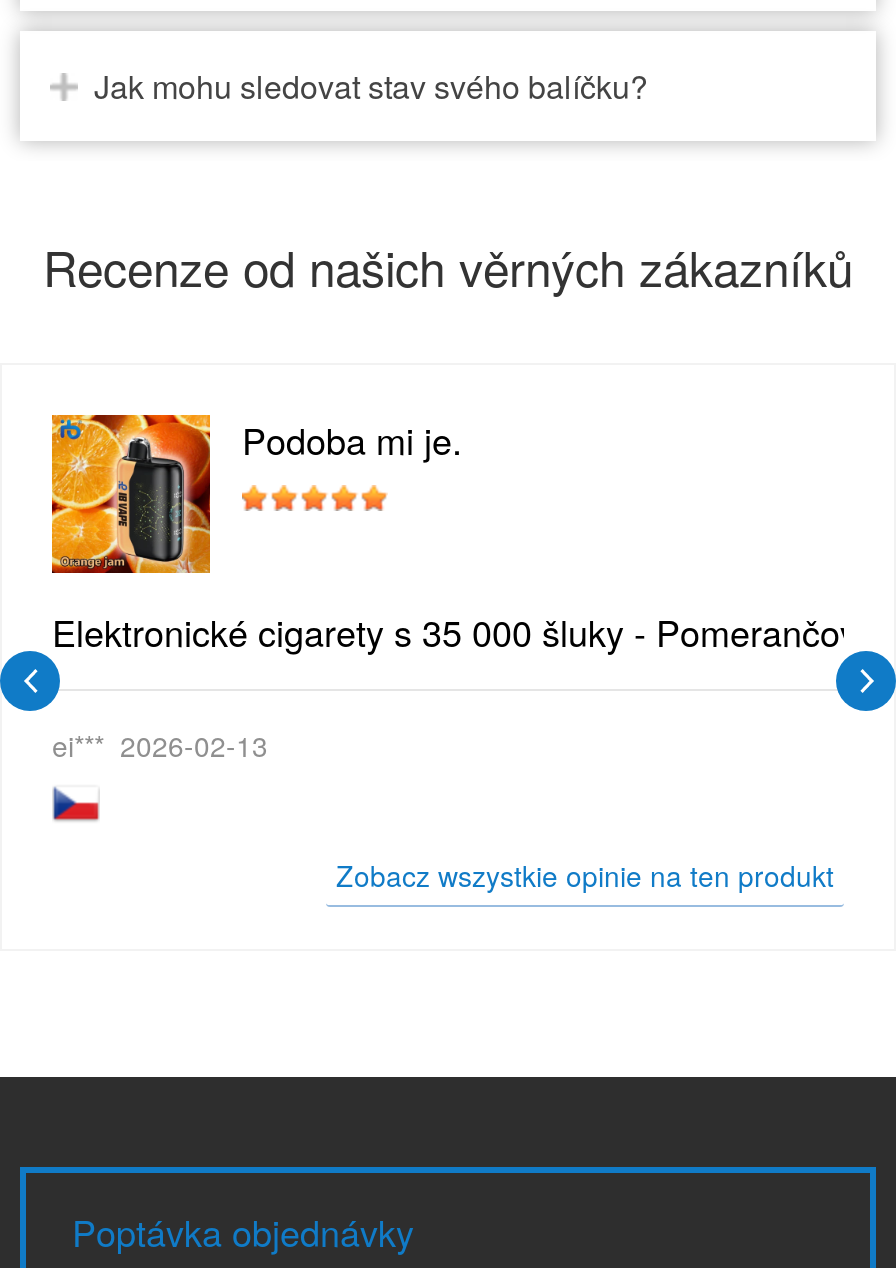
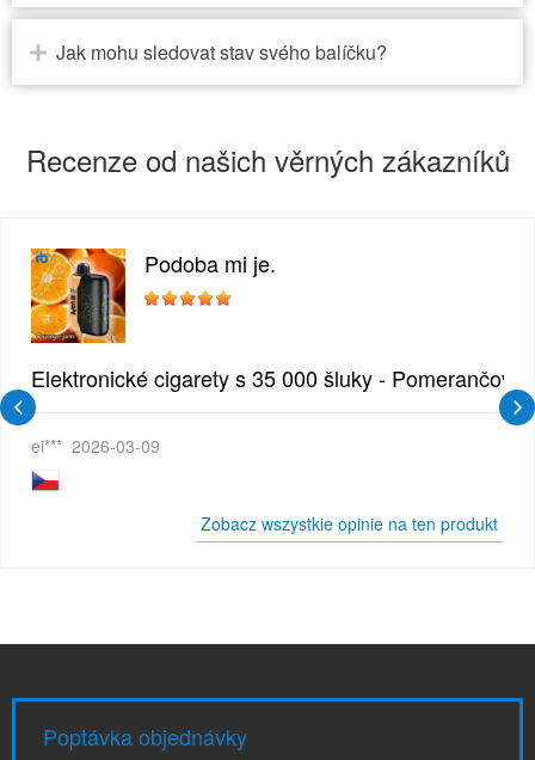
- ei*** 2026-02-13
+ ei*** 2026-03-09
